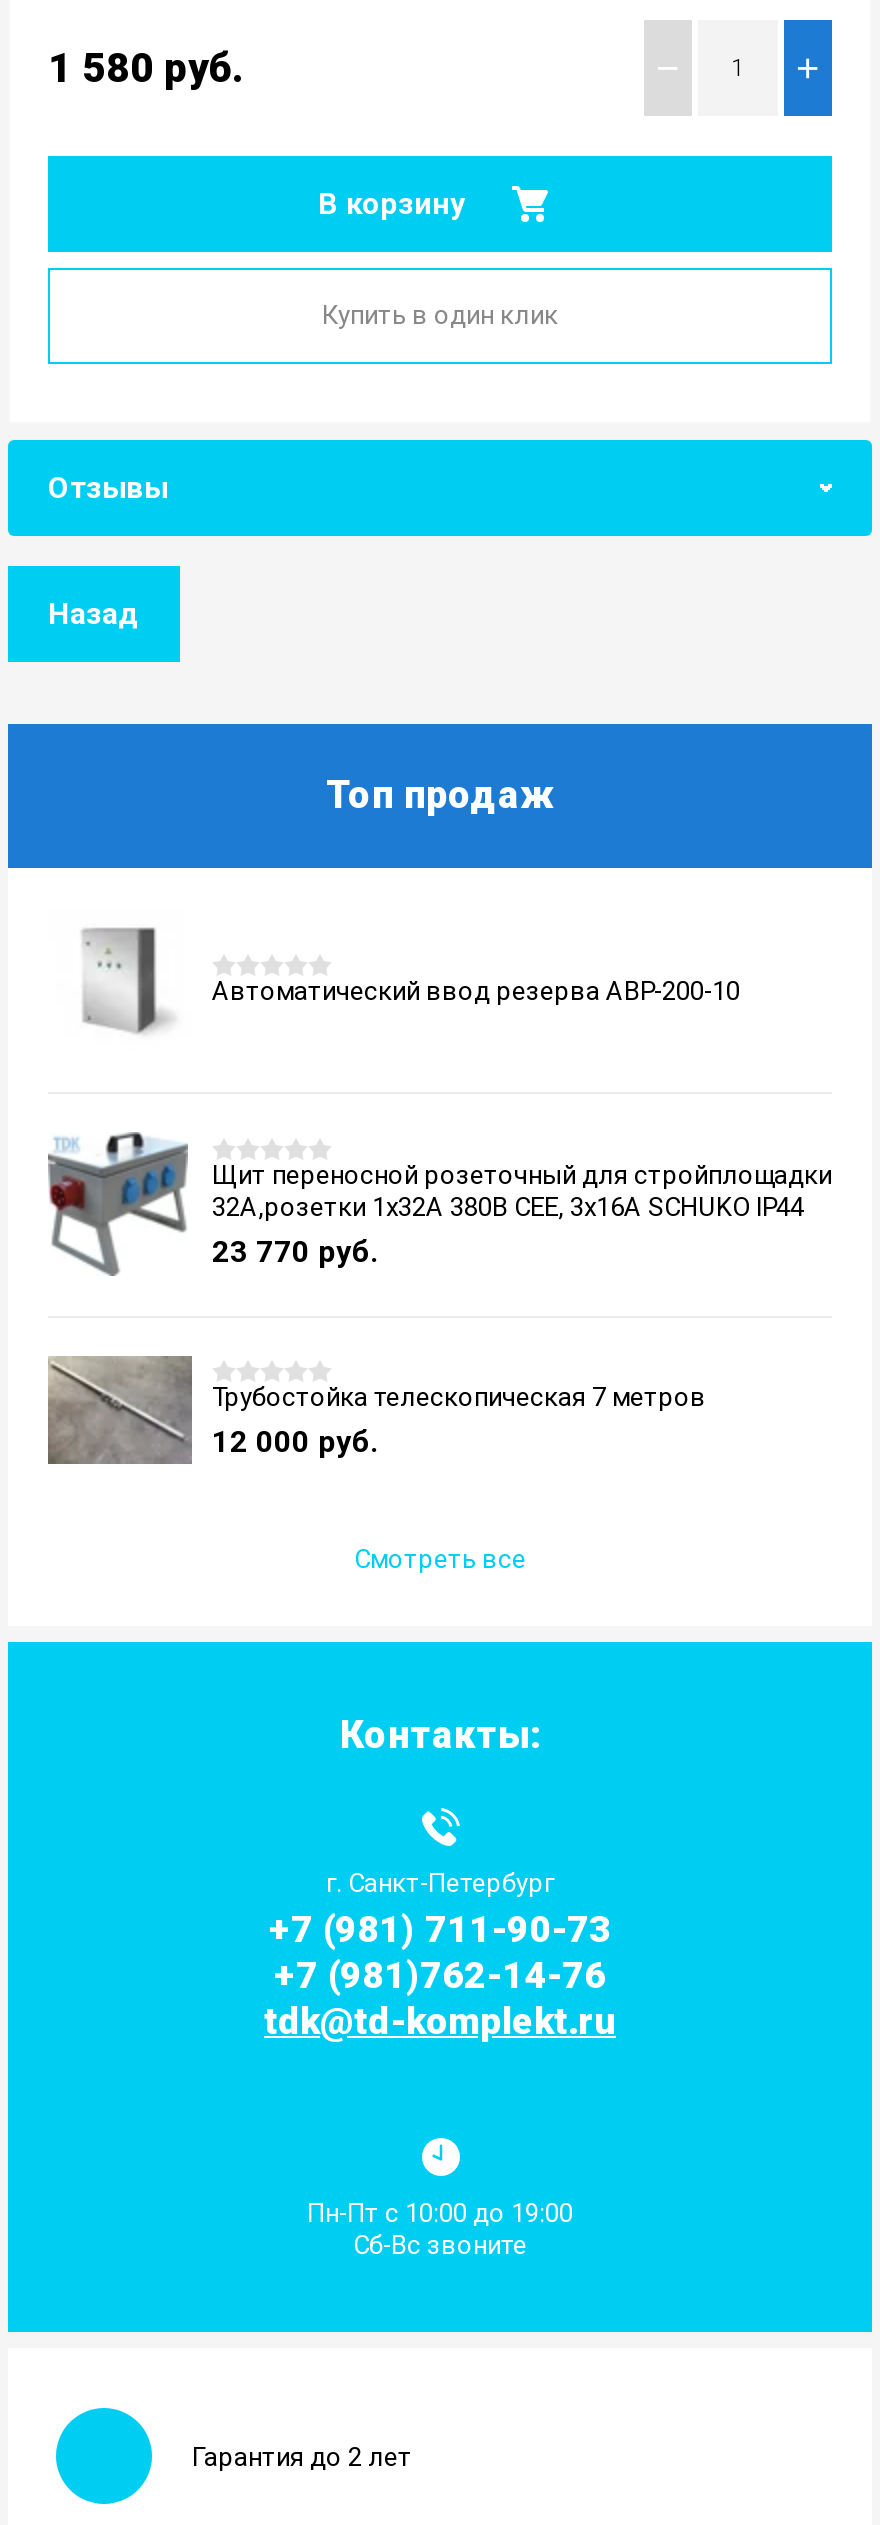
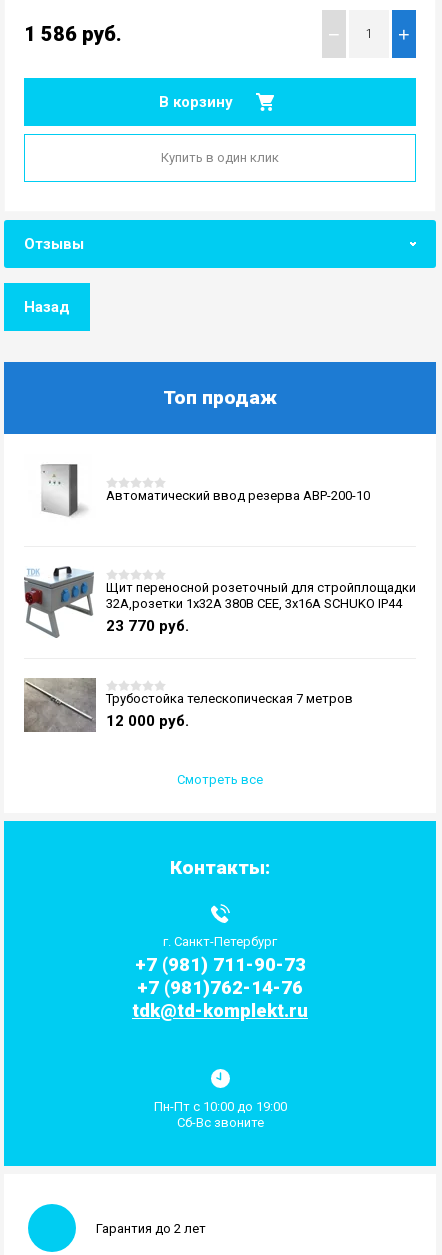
- 1 580 руб.
+ 1 586 руб.
